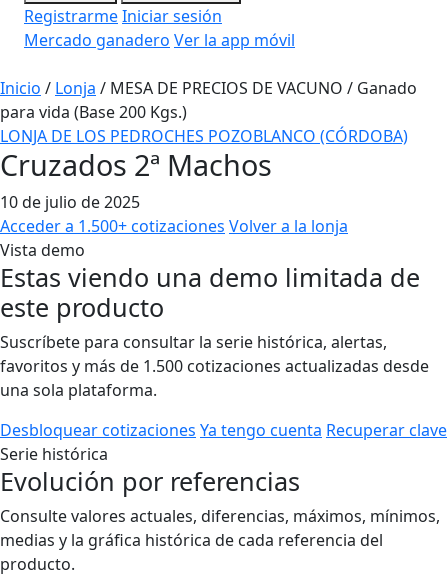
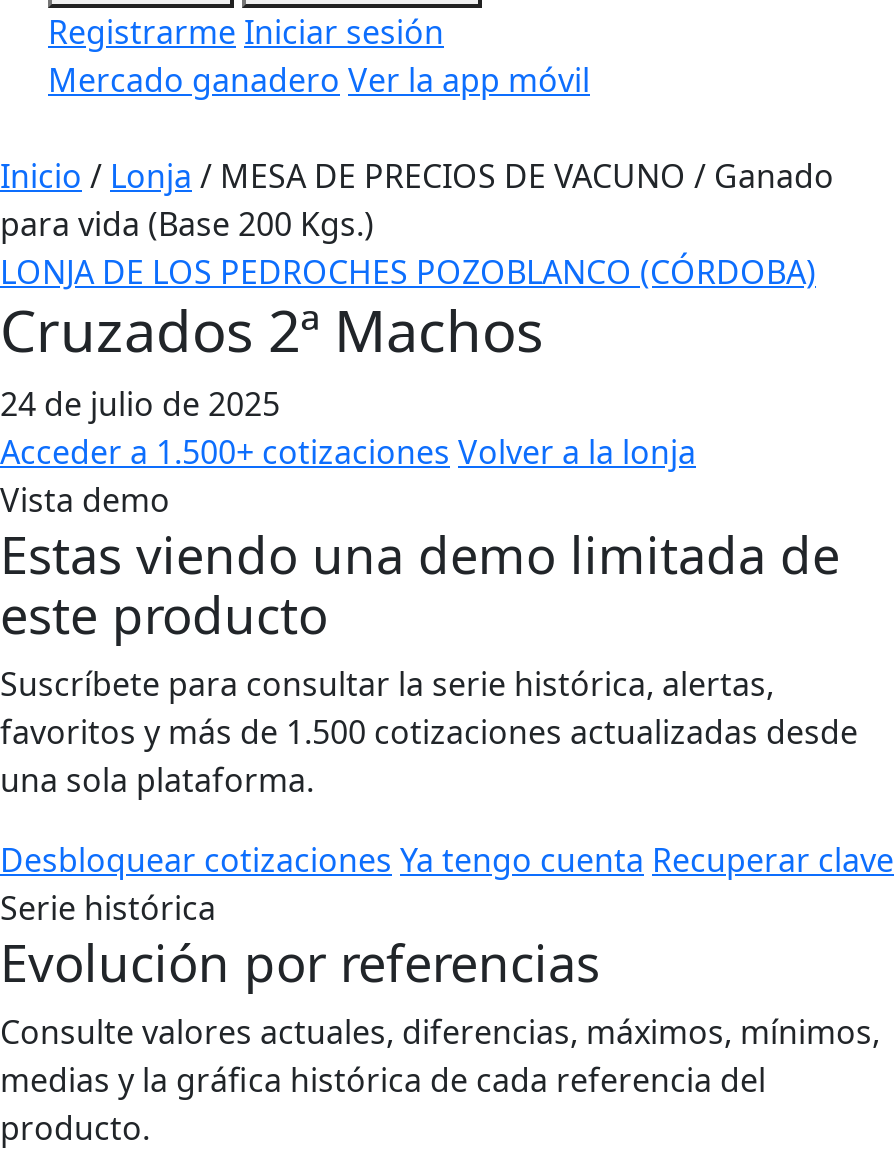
- 10 de julio de 2025
+ 24 de julio de 2025
